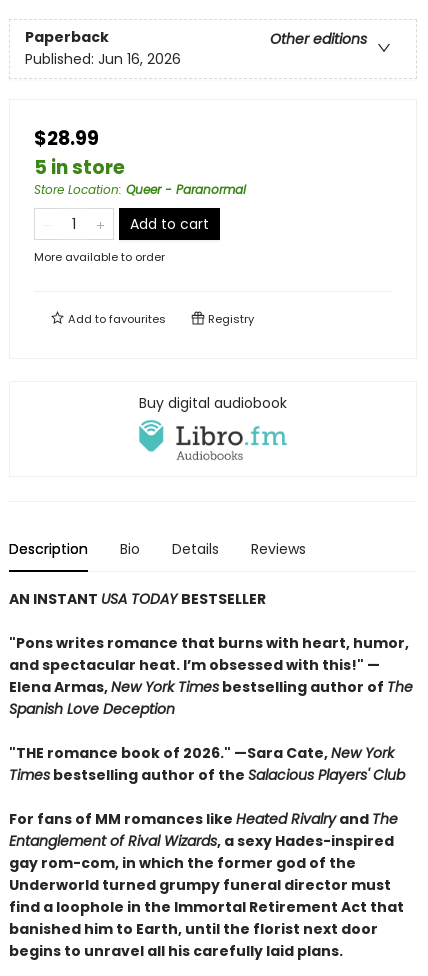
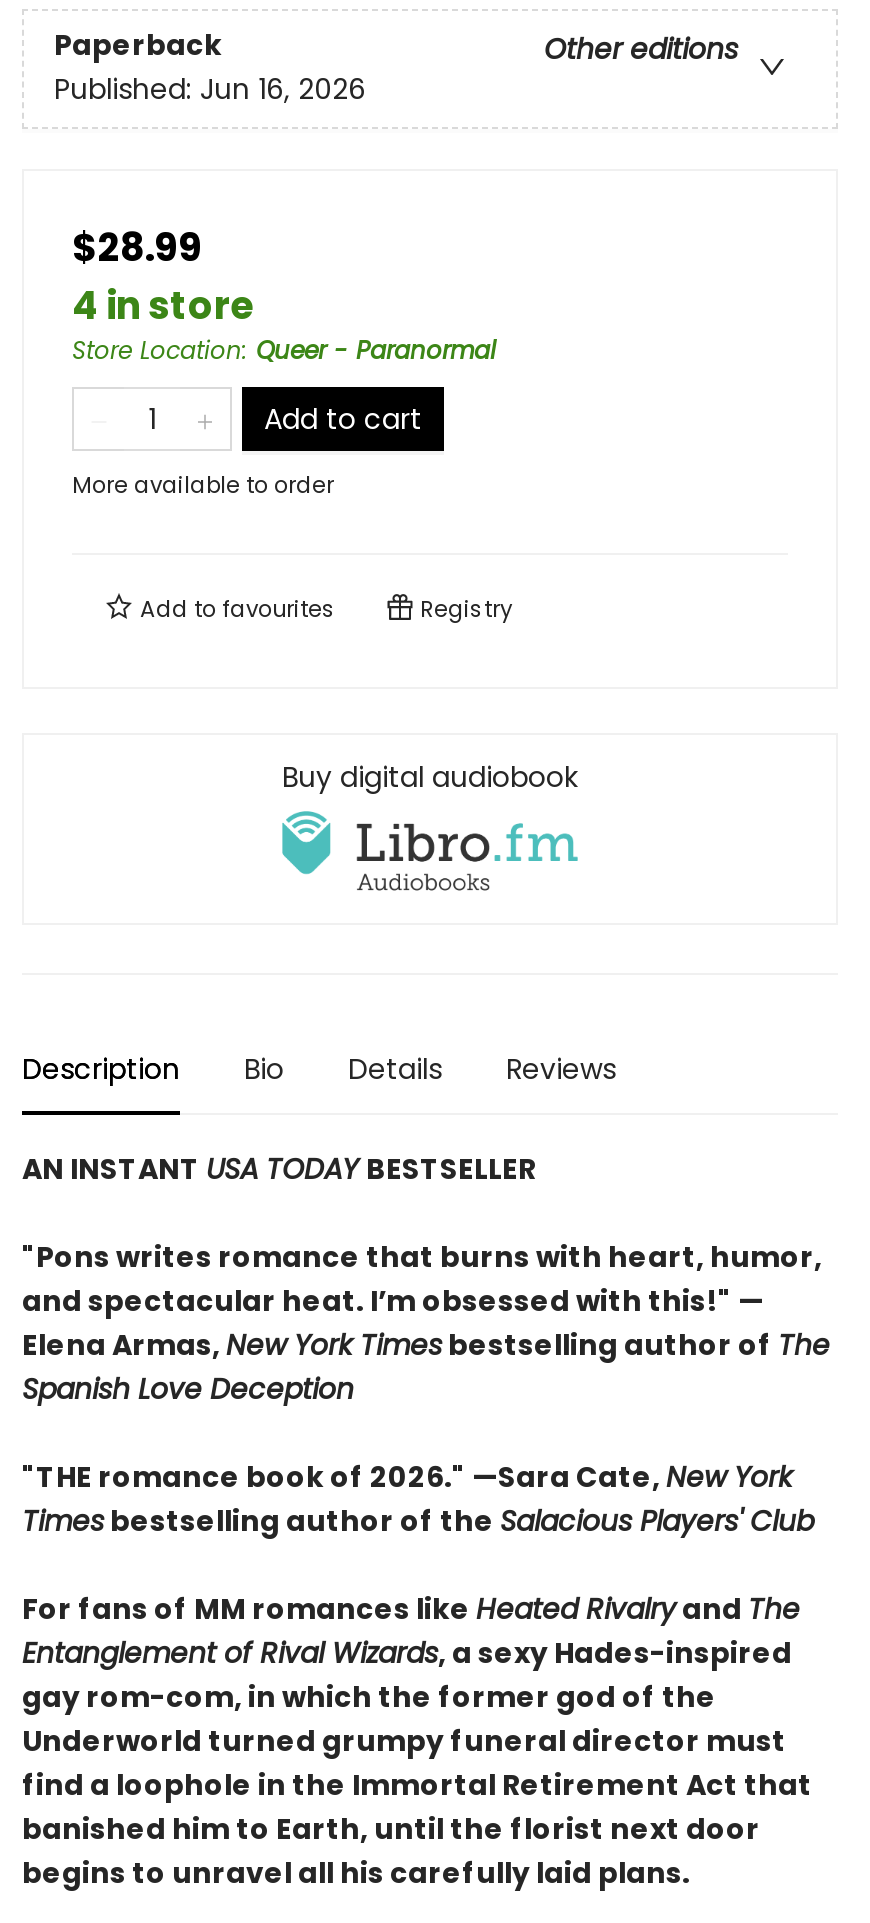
- 5 in store
+ 4 in store
